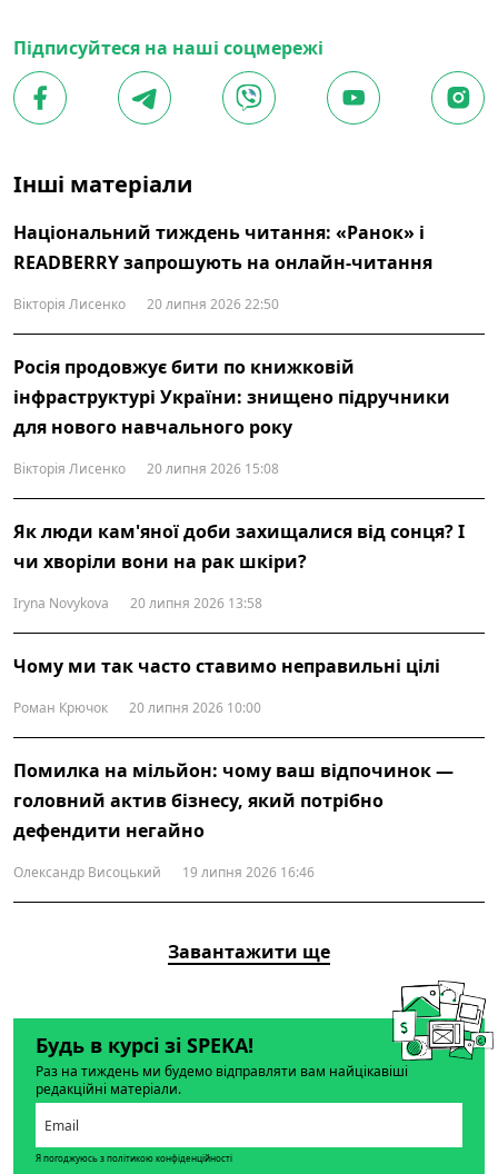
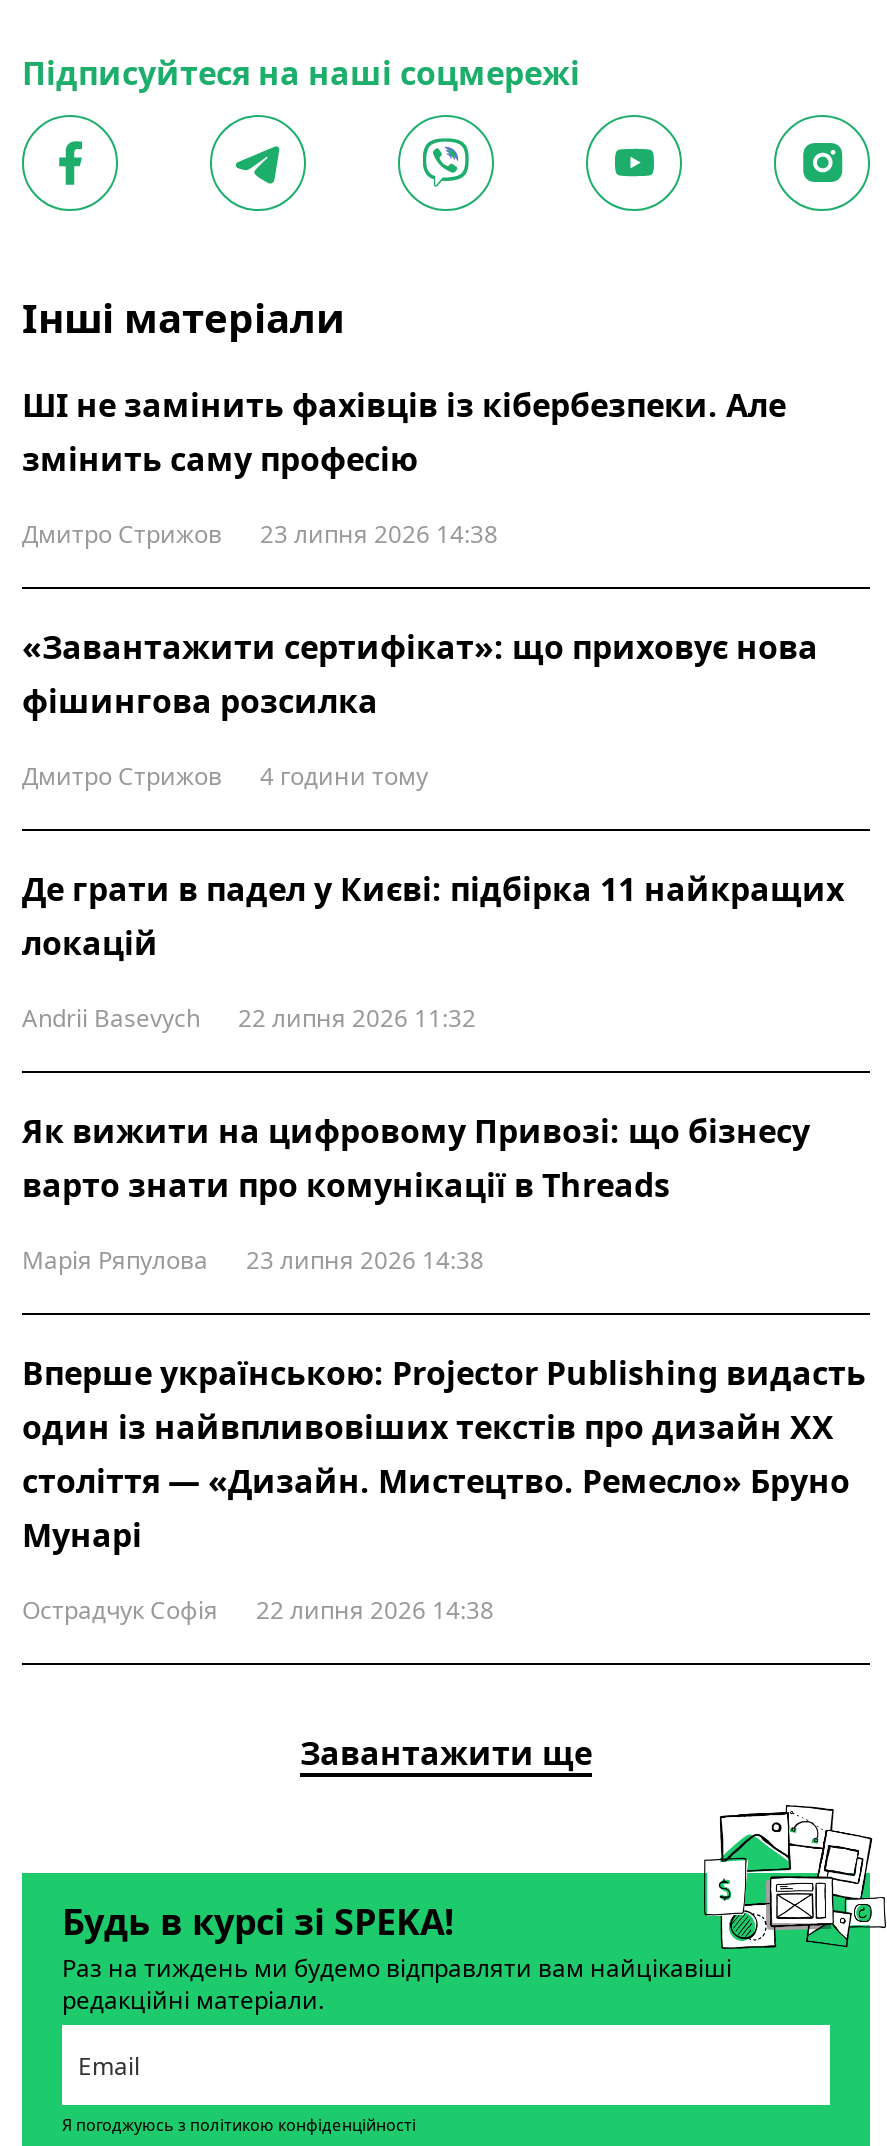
- Національний тиждень читання: «Ранок» і
- READBERRY запрошують на онлайн-читання
+ ШІ не замінить фахівців із кібербезпеки. Але
+ змінить саму професію

- Вікторія Лисенко
- 20 липня 2026 22:50
+ Дмитро Стрижов
+ 23 липня 2026 14:38

- Росія продовжує бити по книжковій
- інфраструктурі України: знищено підручники
- для нового навчального року
+ «Завантажити сертифікат»: що приховує нова
+ фішингова розсилка

- Вікторія Лисенко
- 20 липня 2026 15:08
+ Дмитро Стрижов
+ 4 години тому

- Як люди кам'яної доби захищалися від сонця? І
- чи хворіли вони на рак шкіри?
+ Де грати в падел у Києві: підбірка 11 найкращих
+ локацій

- Iryna Novykova
- 20 липня 2026 13:58
+ Andrii Basevych
+ 22 липня 2026 11:32

- Чому ми так часто ставимо неправильні цілі
+ Як вижити на цифровому Привозі: що бізнесу
+ варто знати про комунікації в Threads

- Роман Крючок
- 20 липня 2026 10:00
+ Марія Ряпулова
+ 23 липня 2026 14:38

- Помилка на мільйон: чому ваш відпочинок —
- головний актив бізнесу, який потрібно
- дефендити негайно
+ Вперше українською: Projector Publishing видасть
+ один із найвпливовіших текстів про дизайн ХХ
+ століття — «Дизайн. Мистецтво. Ремесло» Бруно
+ Мунарі

- Олександр Висоцький
- 19 липня 2026 16:46
+ Острадчук Софія
+ 22 липня 2026 14:38
